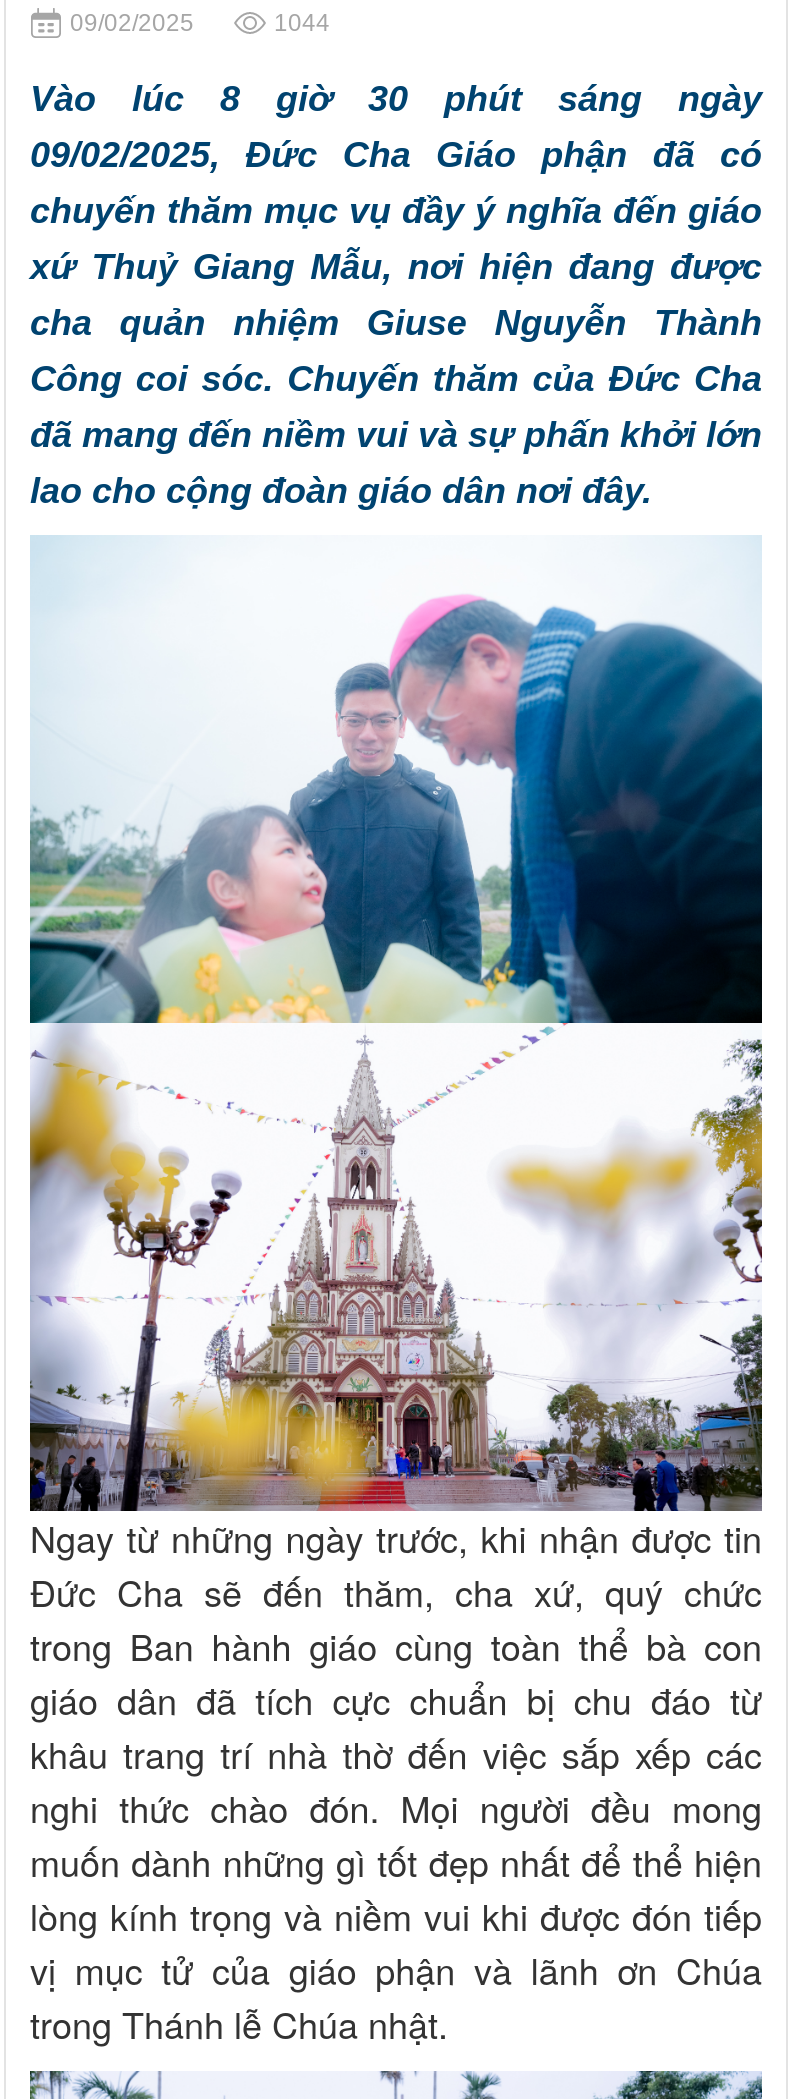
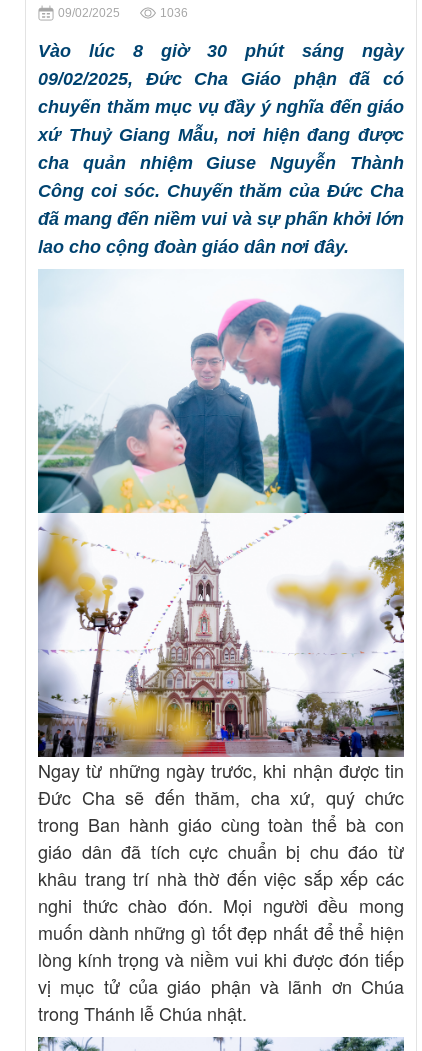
- 1044
+ 1036
